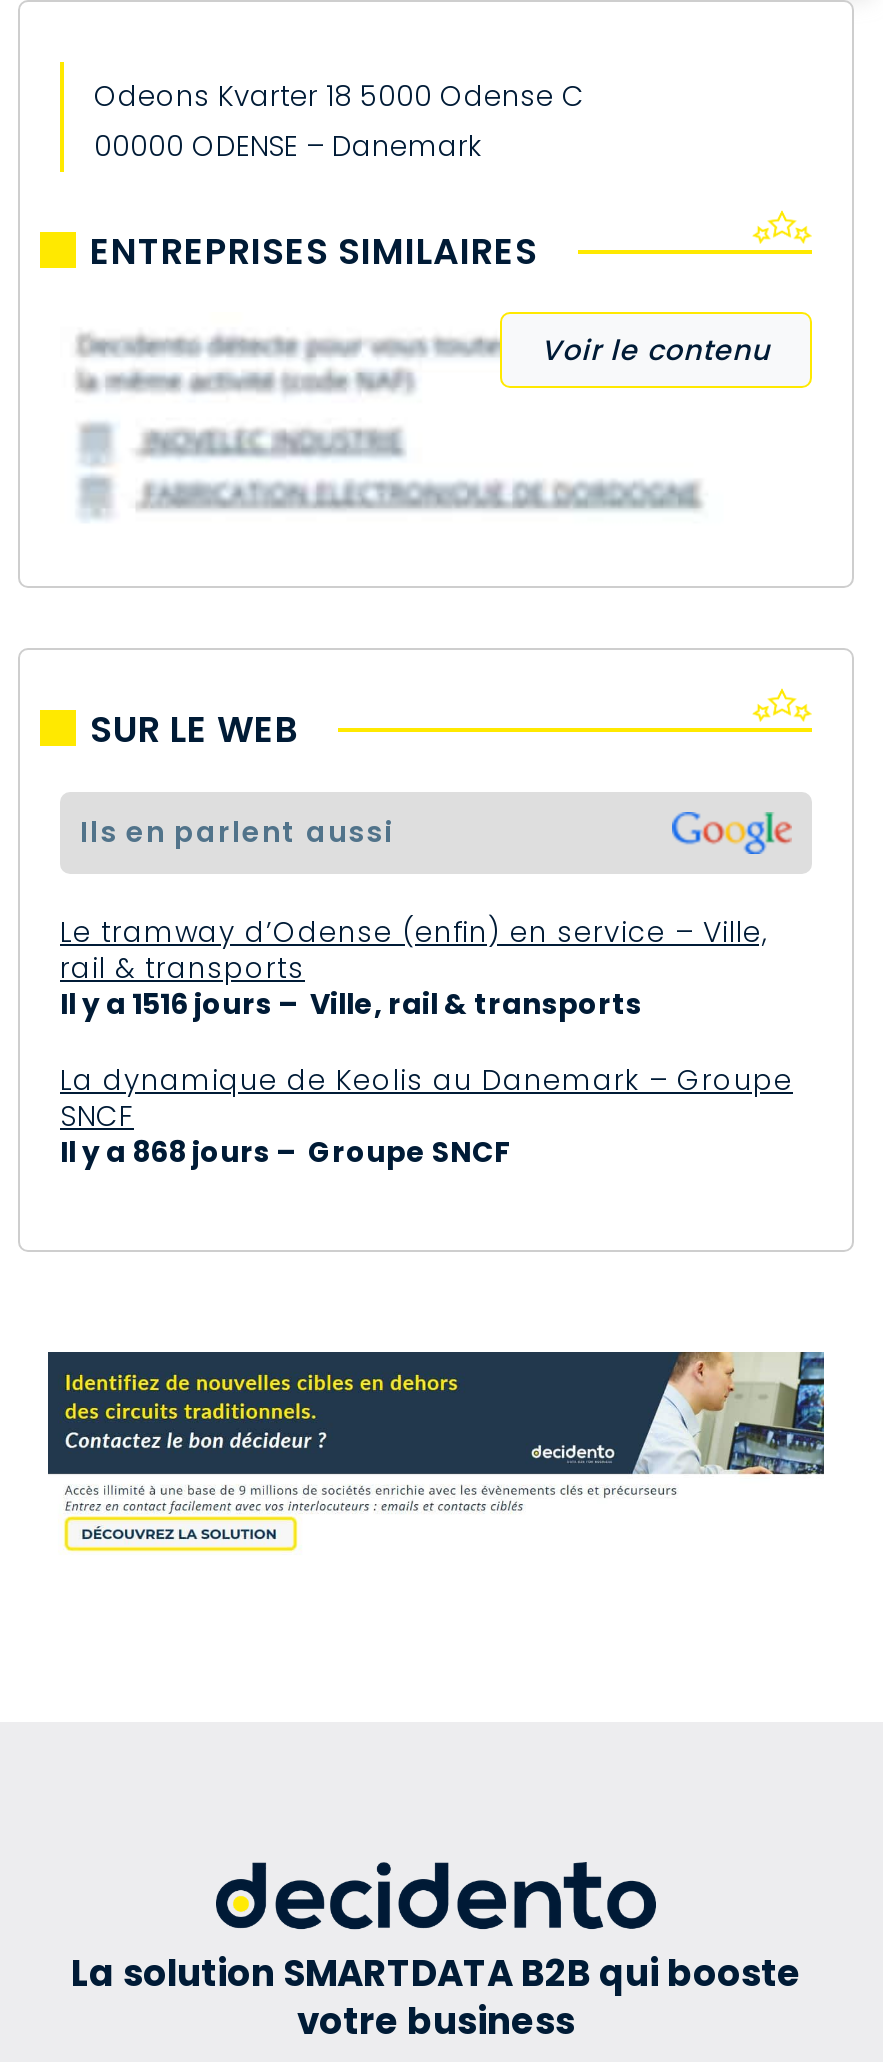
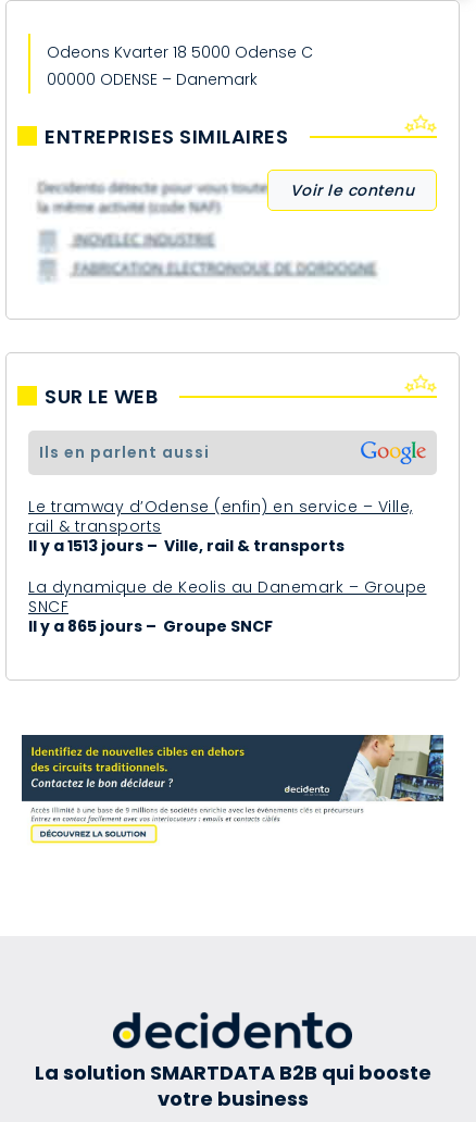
- Il y a 1516 jours – Ville, rail & transports
+ Il y a 1513 jours – Ville, rail & transports

- Il y a 868 jours – Groupe SNCF
+ Il y a 865 jours – Groupe SNCF
